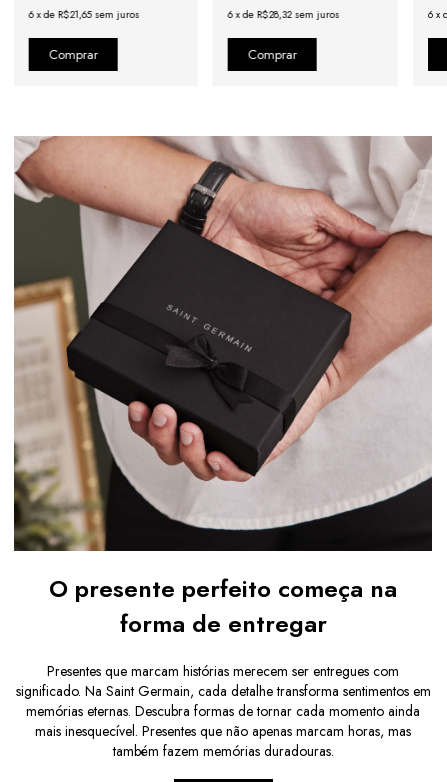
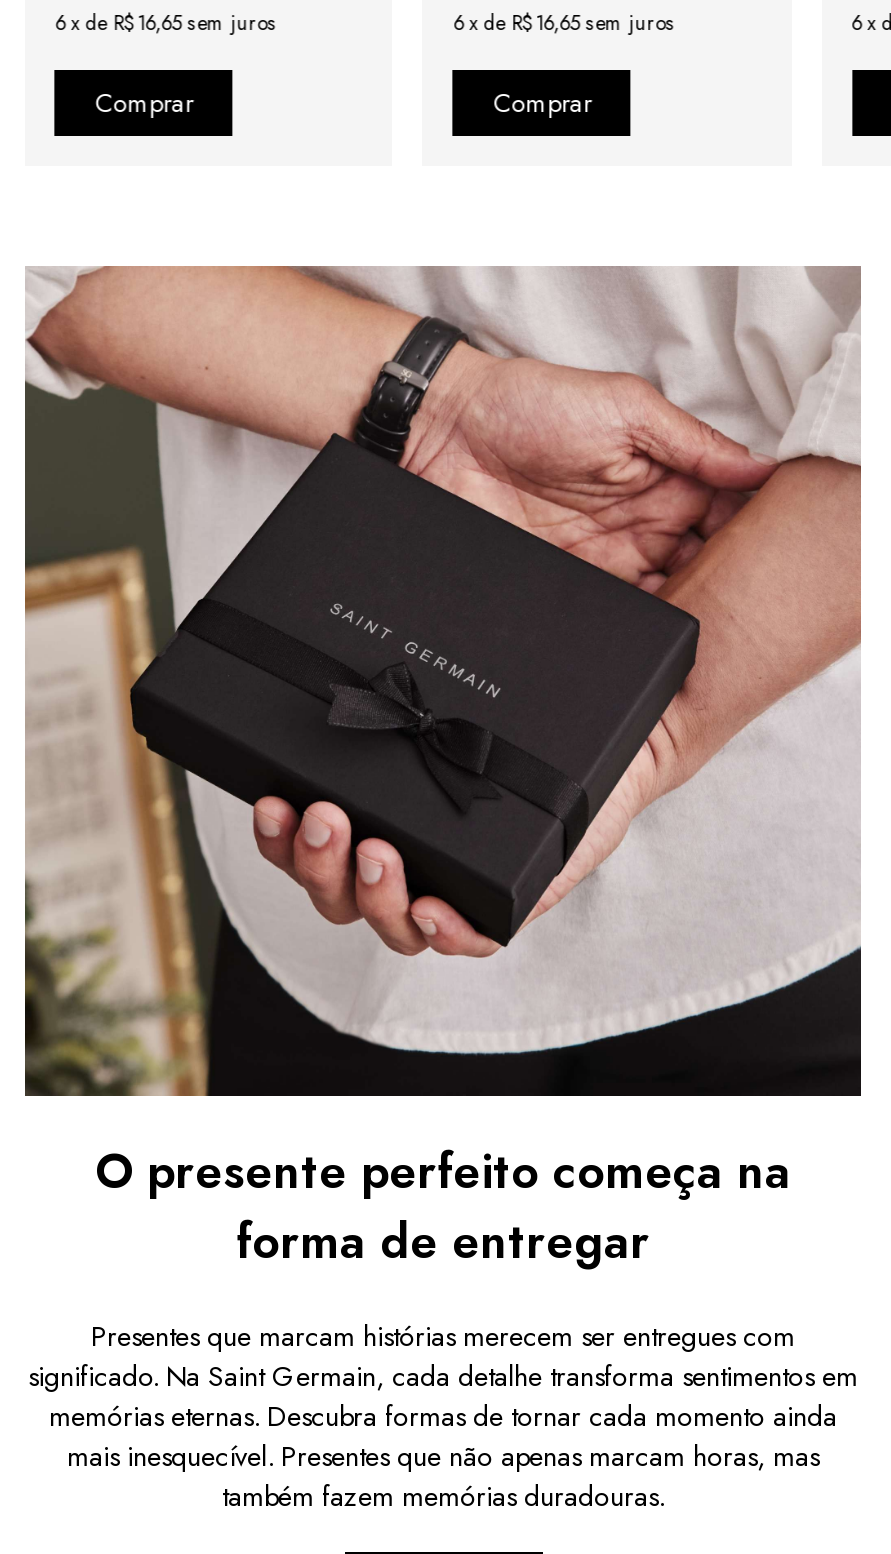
- 6 x de R$21,65 sem juros
+ 6 x de R$16,65 sem juros

- 6 x de R$28,32 sem juros
+ 6 x de R$16,65 sem juros
